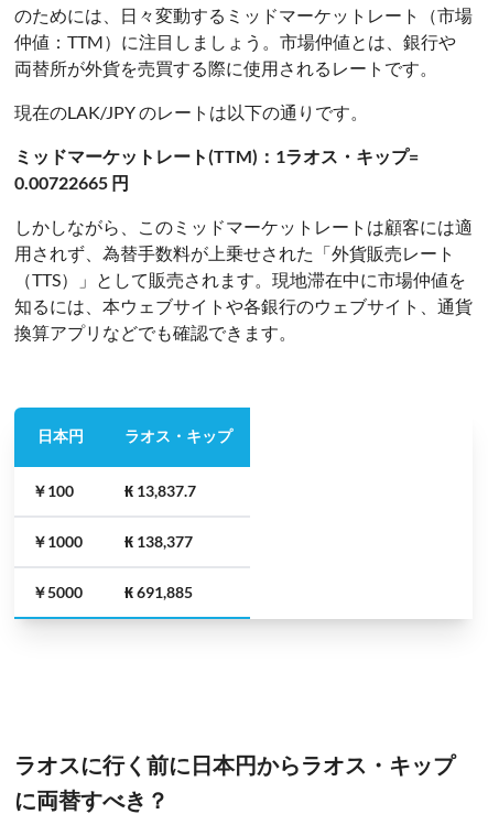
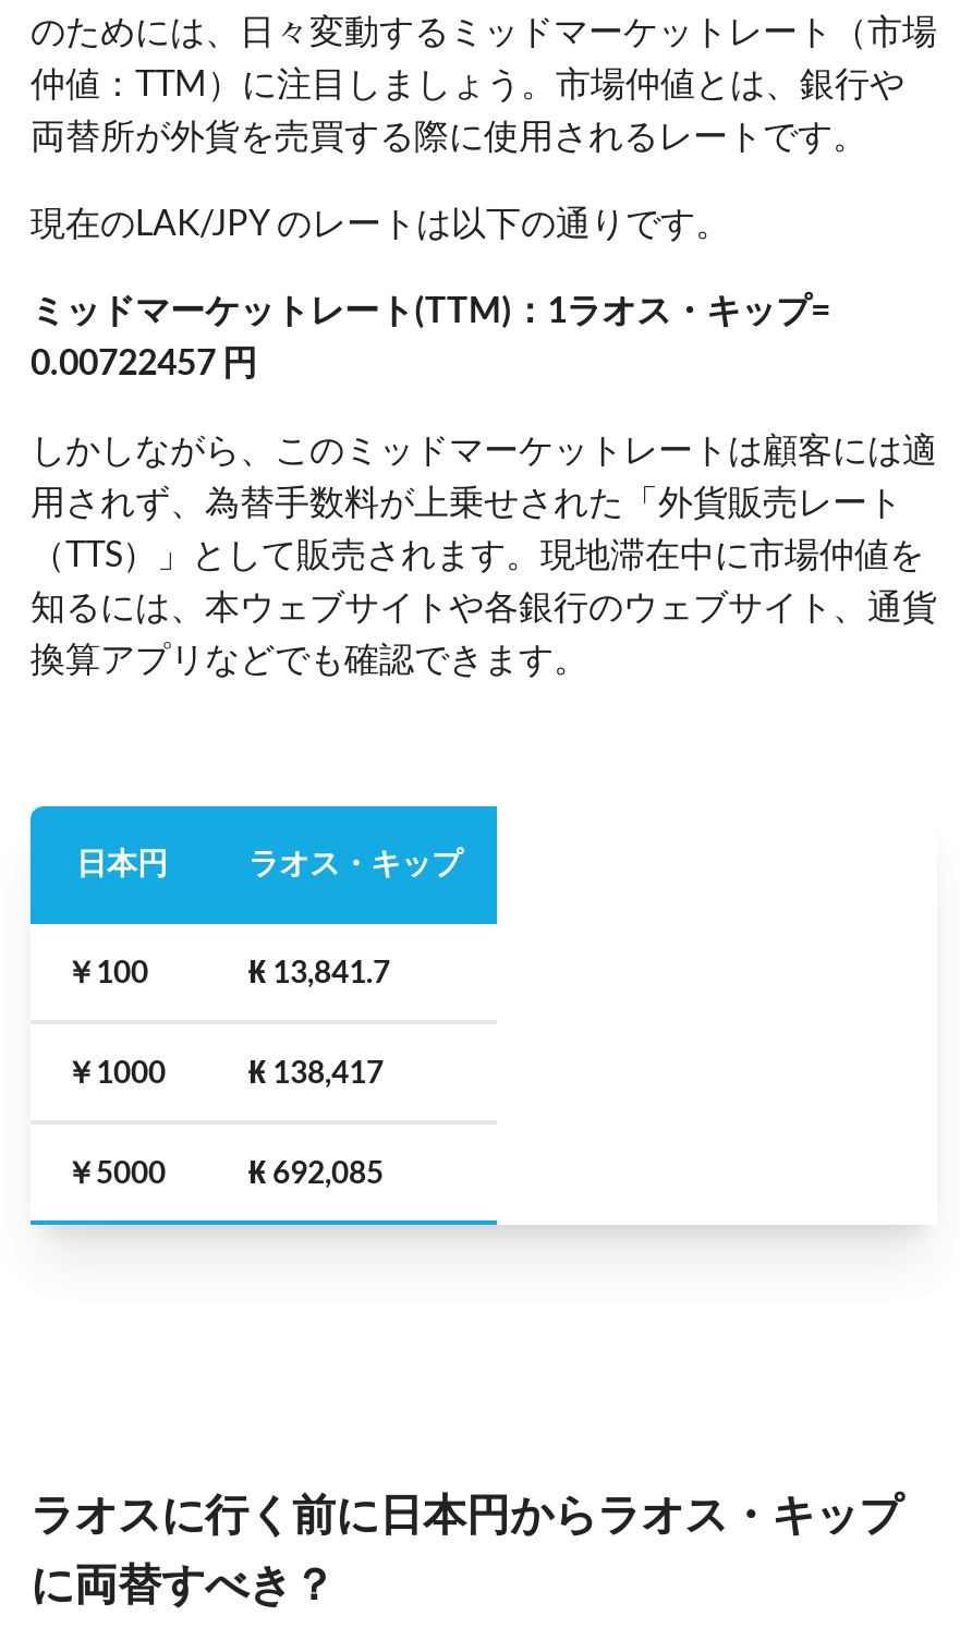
- 0.00722665 円
+ 0.00722457 円

- ₭ 13,837.7
+ ₭ 13,841.7

- ￥1000 ₭ 138,377
+ ￥1000 ₭ 138,417

- ￥5000 ₭ 691,885
+ ￥5000 ₭ 692,085
